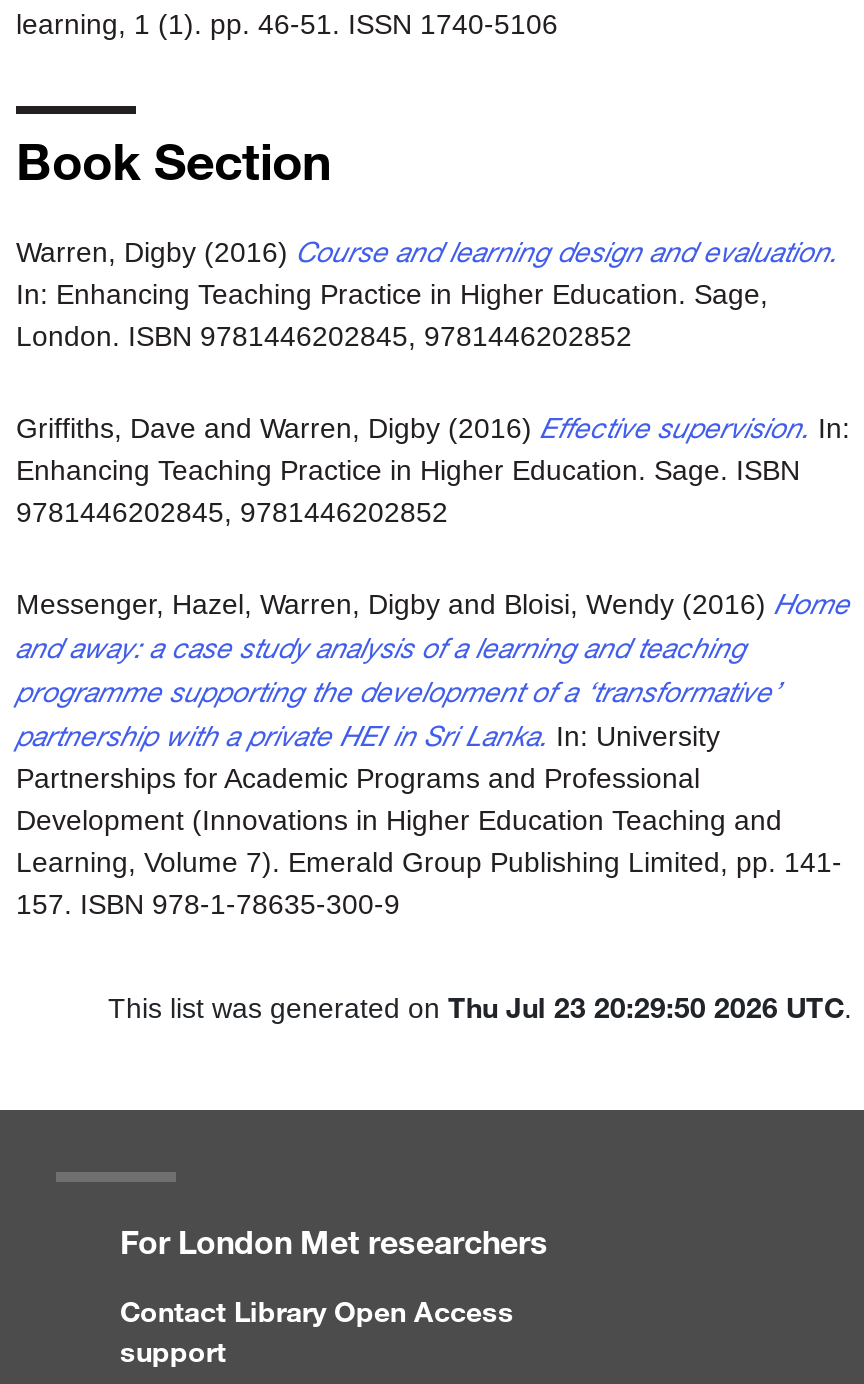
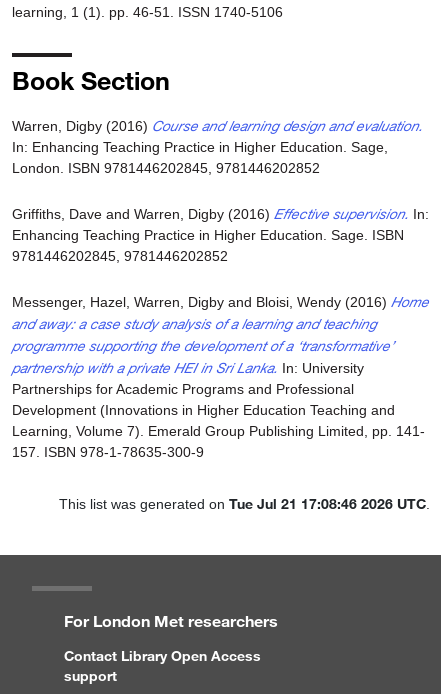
- This list was generated on Thu Jul 23 20:29:50 2026 UTC.
+ This list was generated on Tue Jul 21 17:08:46 2026 UTC.
